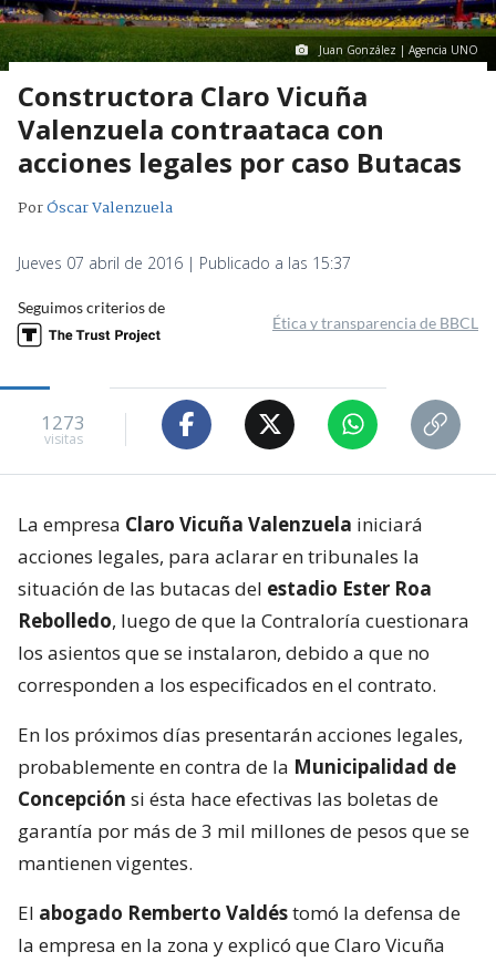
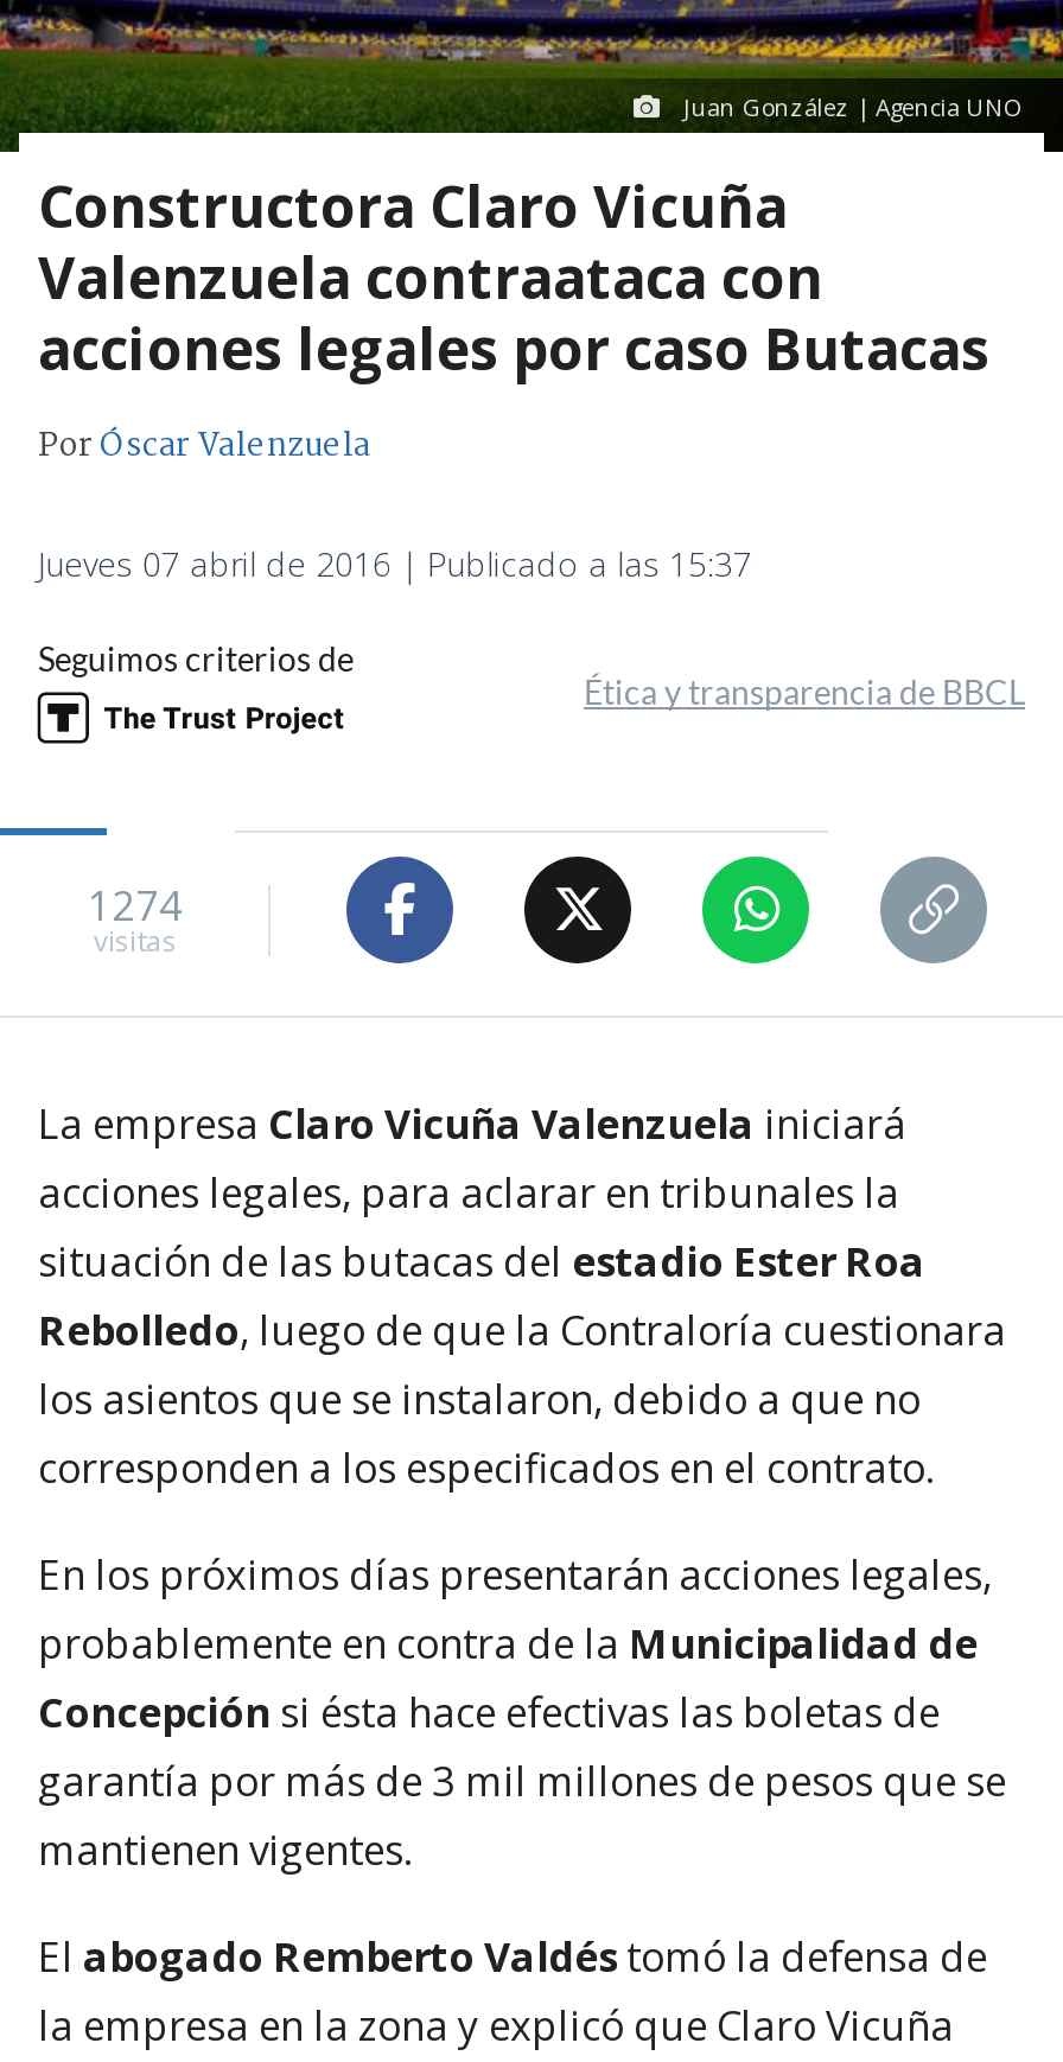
- 1273
+ 1274
